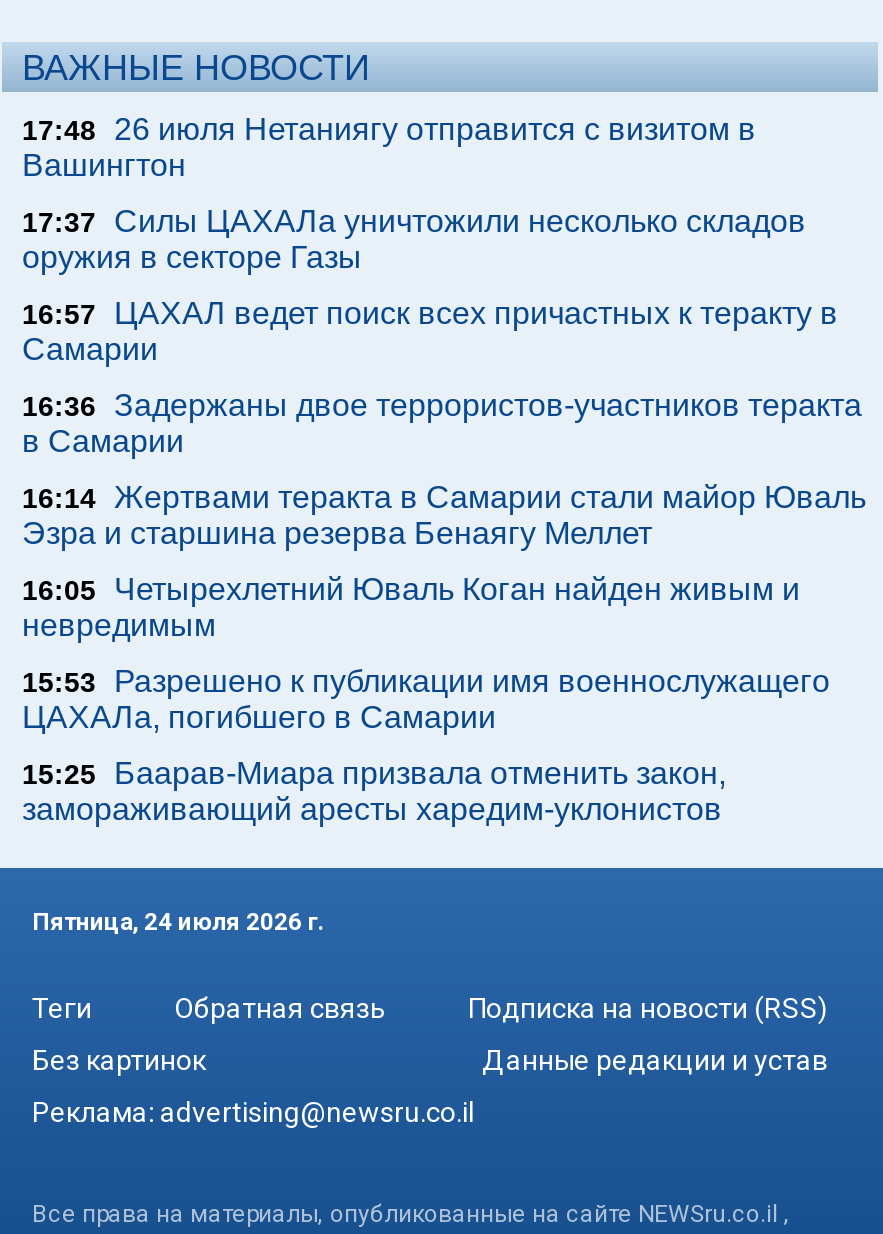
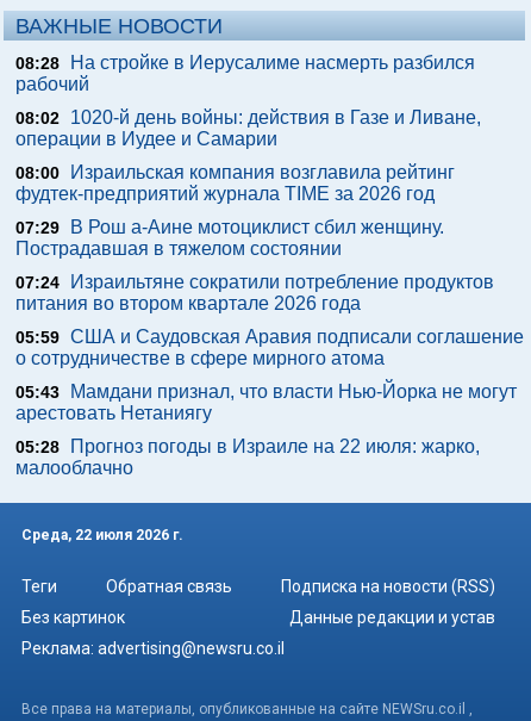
- 17:48 26 июля Нетаниягу отправится с визитом в
- Вашингтон
+ 08:28 На стройке в Иерусалиме насмерть разбился
+ рабочий

- 17:37 Силы ЦАХАЛа уничтожили несколько складов
- оружия в секторе Газы
+ 08:02 1020-й день войны: действия в Газе и Ливане,
+ операции в Иудее и Самарии

- 16:57 ЦАХАЛ ведет поиск всех причастных к теракту в
- Самарии
+ 08:00 Израильская компания возглавила рейтинг
+ фудтек-предприятий журнала TIME за 2026 год

- 16:36 Задержаны двое террористов-участников теракта
- в Самарии
+ 07:29 В Рош а-Аине мотоциклист сбил женщину.
+ Пострадавшая в тяжелом состоянии

- 16:14 Жертвами теракта в Самарии стали майор Юваль
- Эзра и старшина резерва Бенаягу Меллет
+ 07:24 Израильтяне сократили потребление продуктов
+ питания во втором квартале 2026 года

- 16:05 Четырехлетний Юваль Коган найден живым и
- невредимым
+ 05:59 США и Саудовская Аравия подписали соглашение
+ о сотрудничестве в сфере мирного атома

- 15:53 Разрешено к публикации имя военнослужащего
- ЦАХАЛа, погибшего в Самарии
+ 05:43 Мамдани признал, что власти Нью-Йорка не могут
+ арестовать Нетаниягу

- 15:25 Баарав-Миара призвала отменить закон,
- замораживающий аресты харедим-уклонистов
+ 05:28 Прогноз погоды в Израиле на 22 июля: жарко,
+ малооблачно

- Пятница, 24 июля 2026 г.
+ Среда, 22 июля 2026 г.
